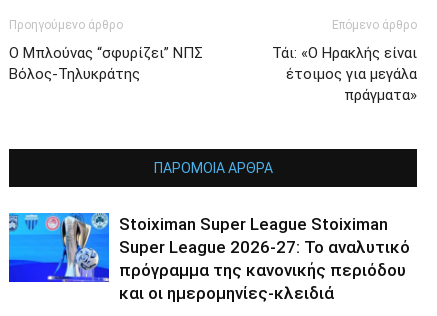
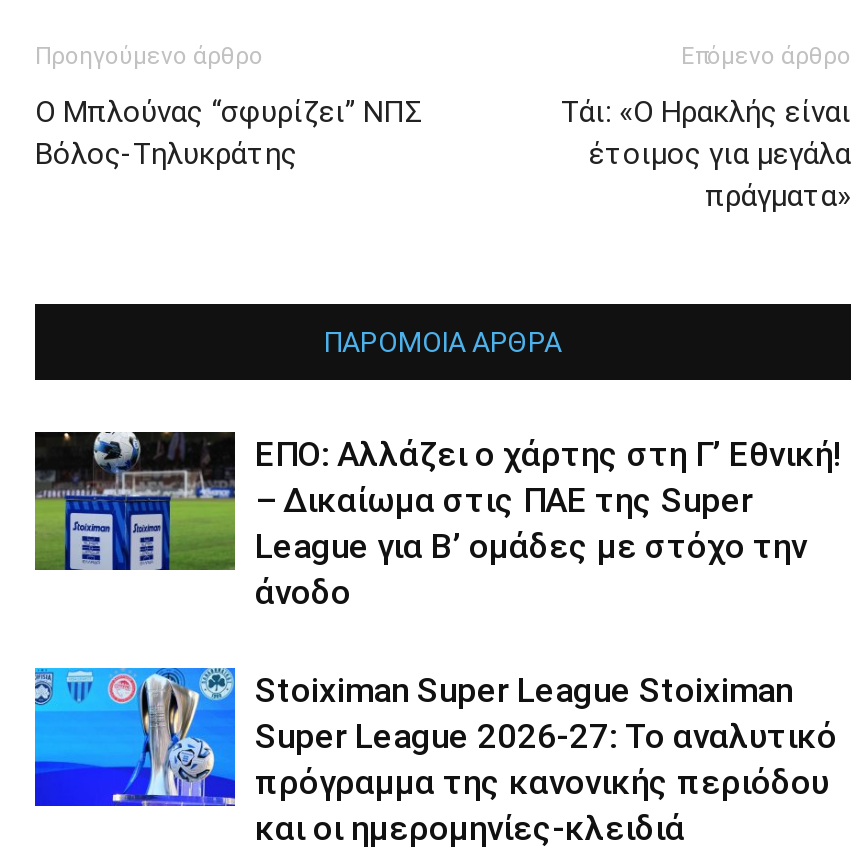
+ [image]
+ ΕΠΟ: Αλλάζει ο χάρτης στη Γ’ Εθνική!
+ – Δικαίωμα στις ΠΑΕ της Super
+ League για Β’ ομάδες με στόχο την
+ άνοδο
